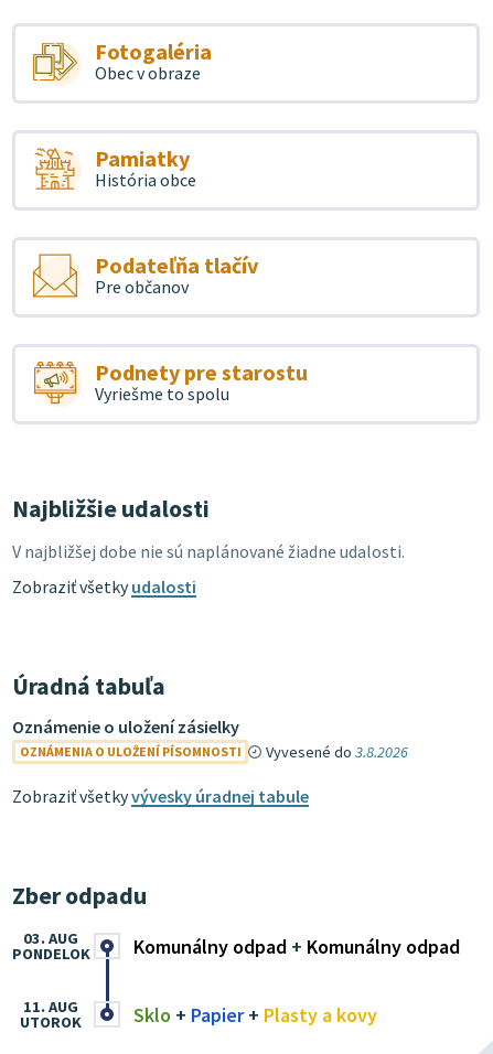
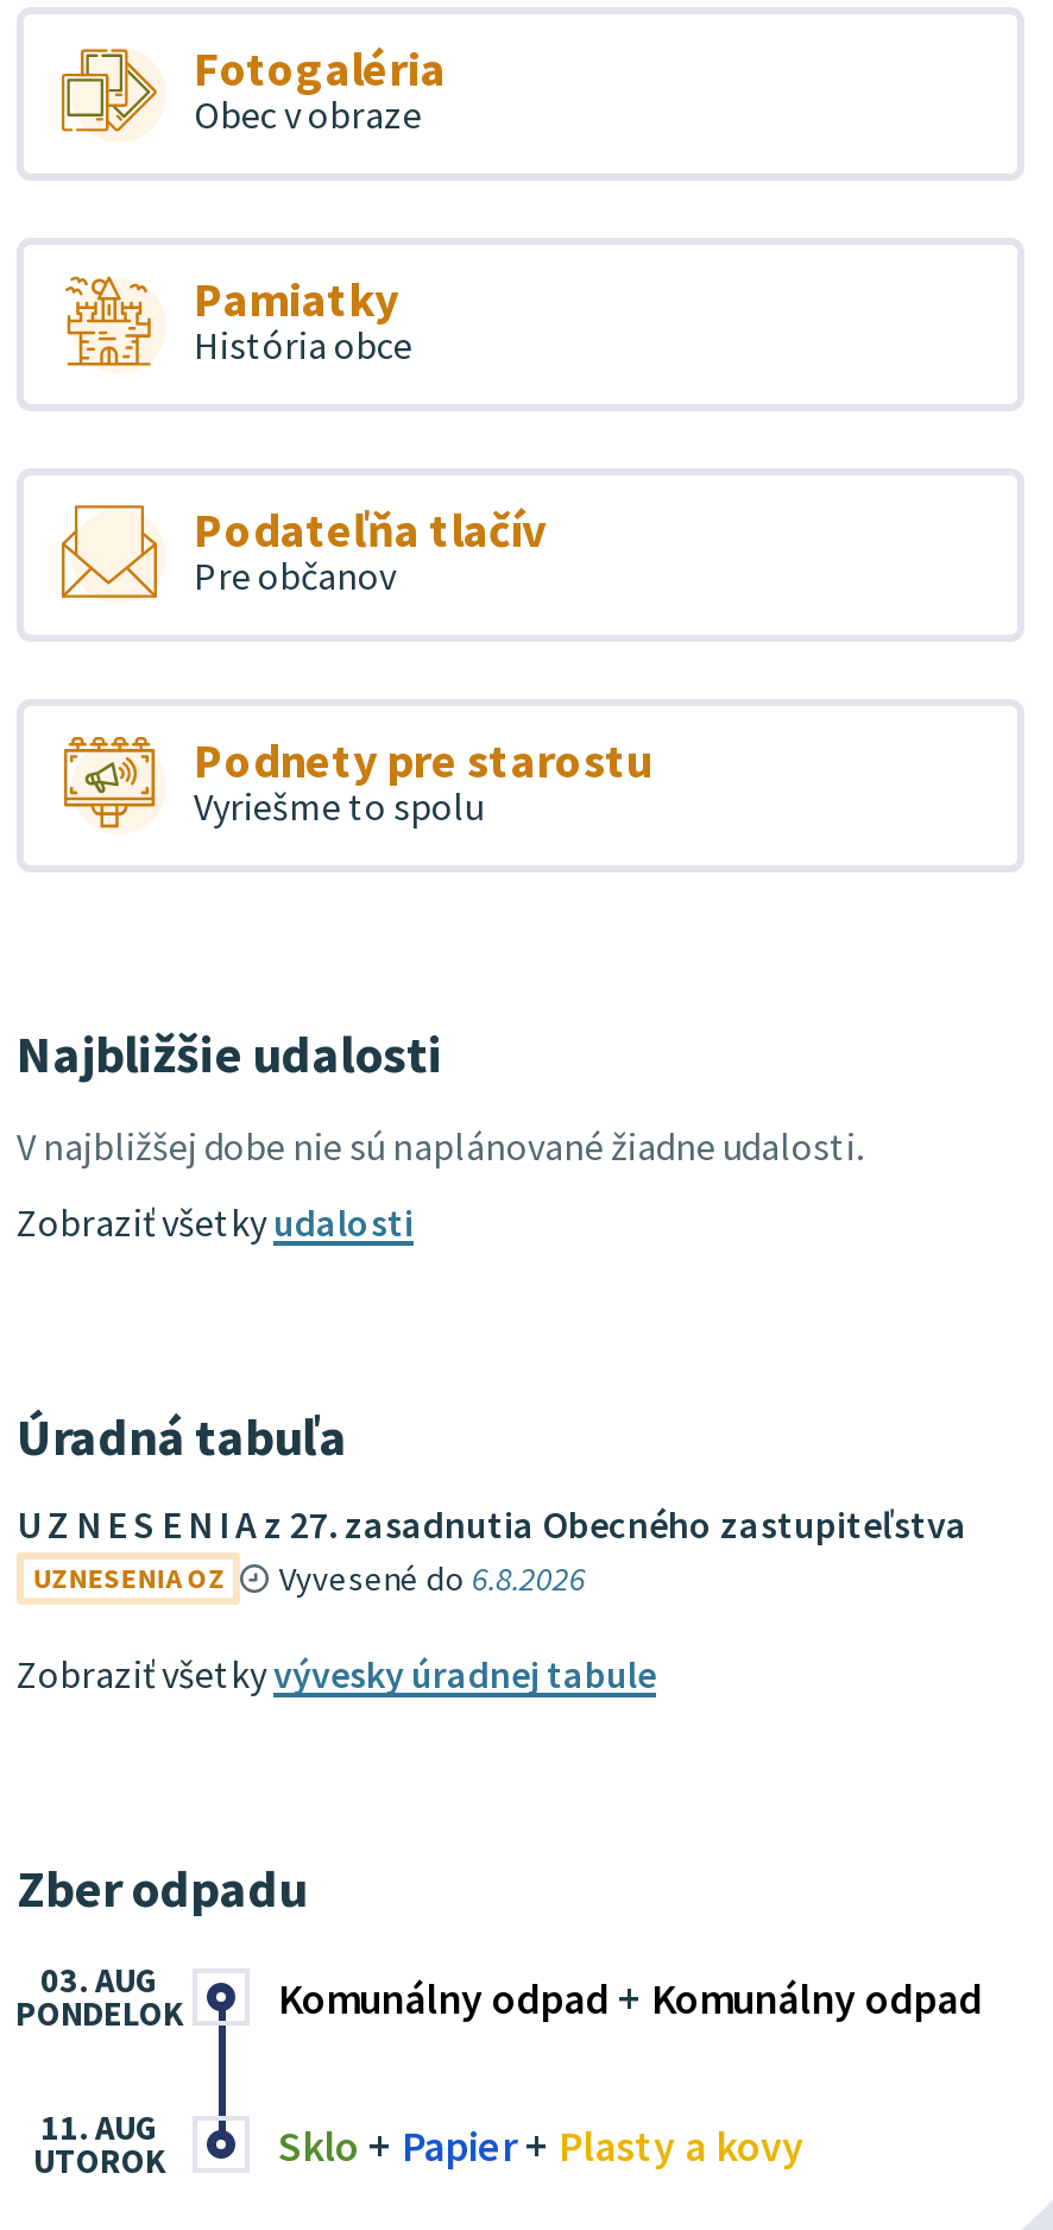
- Oznámenie o uložení zásielky
- OZNÁMENIA O ULOŽENÍ PÍSOMNOSTI
- Vyvesené do 3.8.2026
+ U Z N E S E N I A z 27. zasadnutia Obecného zastupiteľstva
+ UZNESENIA OZ
+ Vyvesené do 6.8.2026
